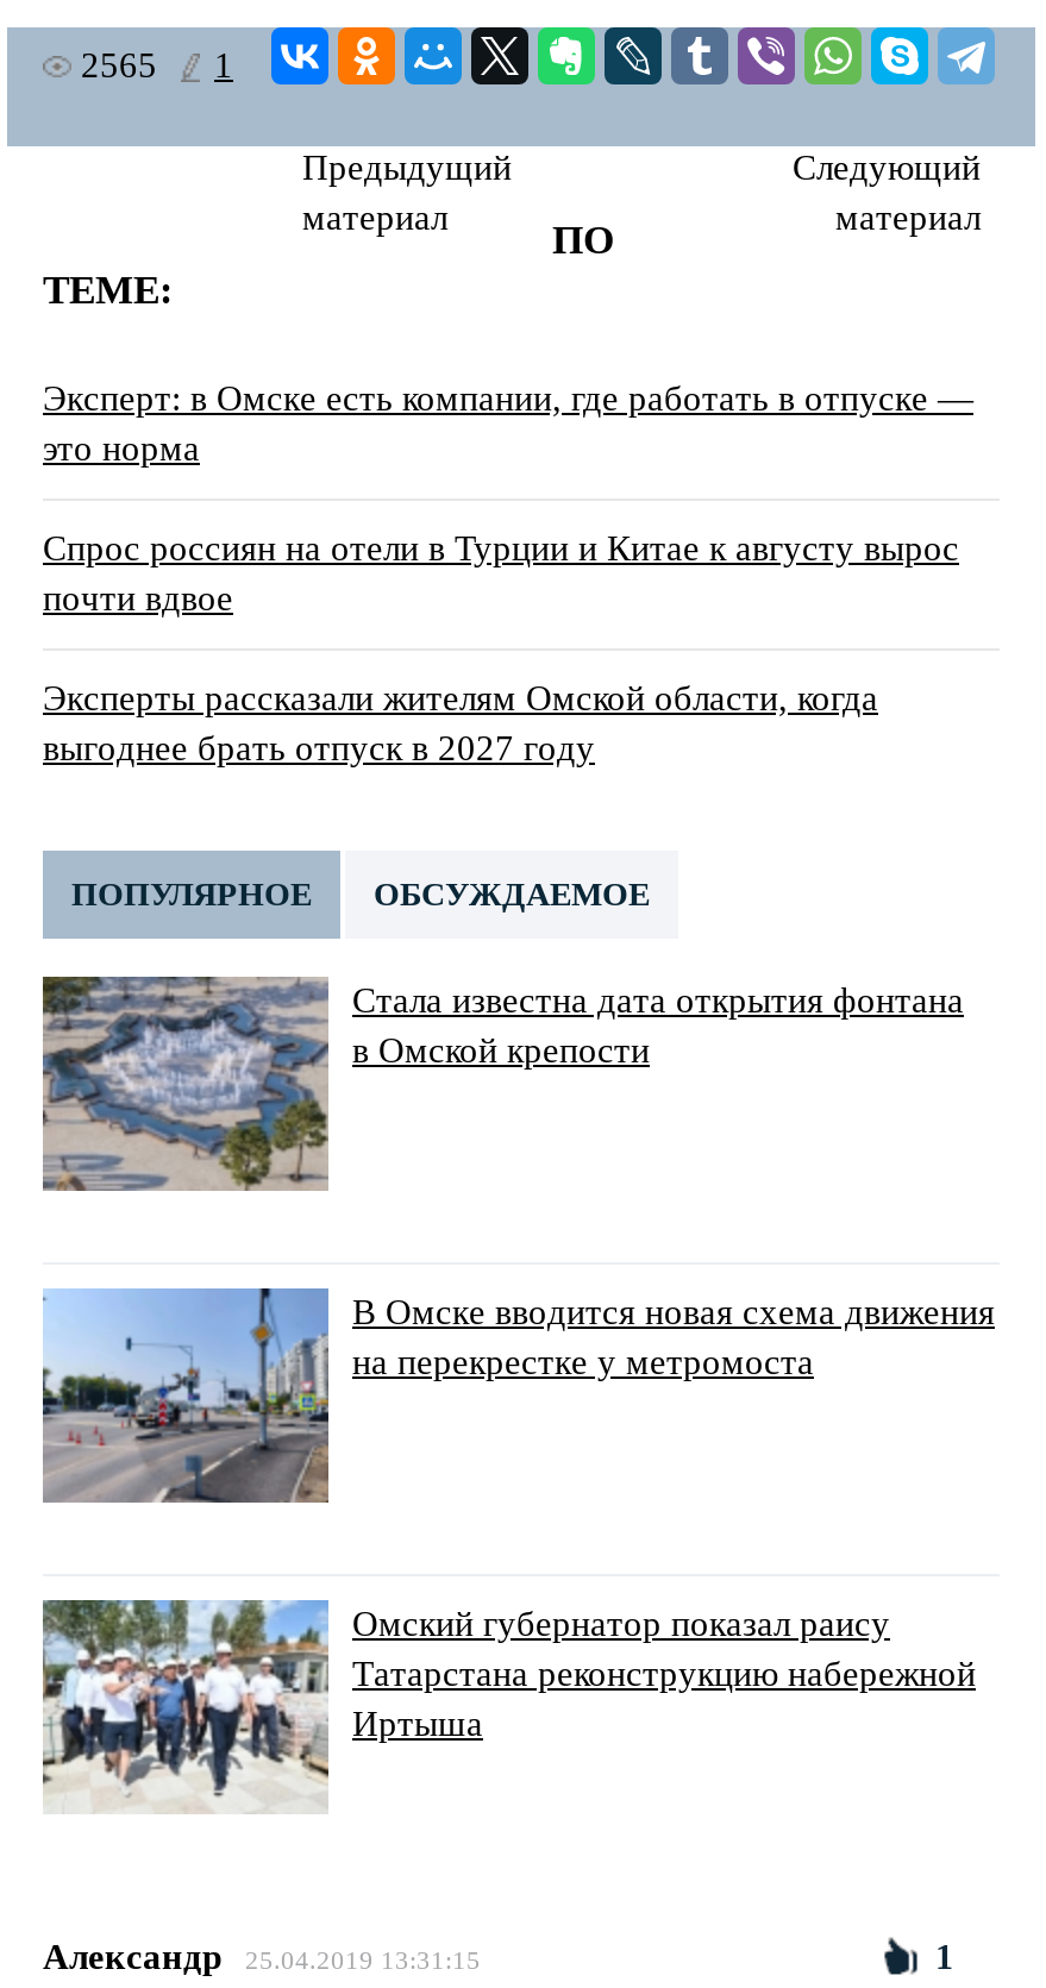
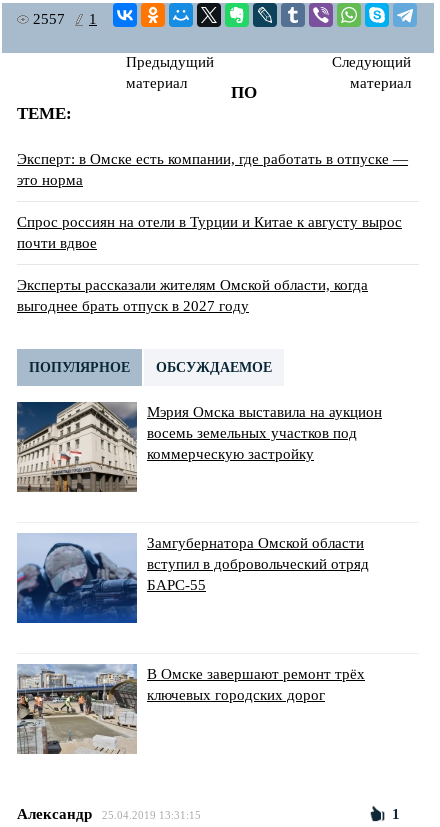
- 2565 1
+ 2557 1

- [image]
- Стала известна дата открытия фонтана
- в Омской крепости
+ [image]
+ Мэрия Омска выставила на аукцион
+ восемь земельных участков под
+ коммерческую застройку

- [image]
- В Омске вводится новая схема движения
- на перекрестке у метромоста
+ [image]
+ Замгубернатора Омской области
+ вступил в добровольческий отряд
+ БАРС-55

- [image]
- Омский губернатор показал раису
- Татарстана реконструкцию набережной
- Иртыша
+ [image]
+ В Омске завершают ремонт трёх
+ ключевых городских дорог
